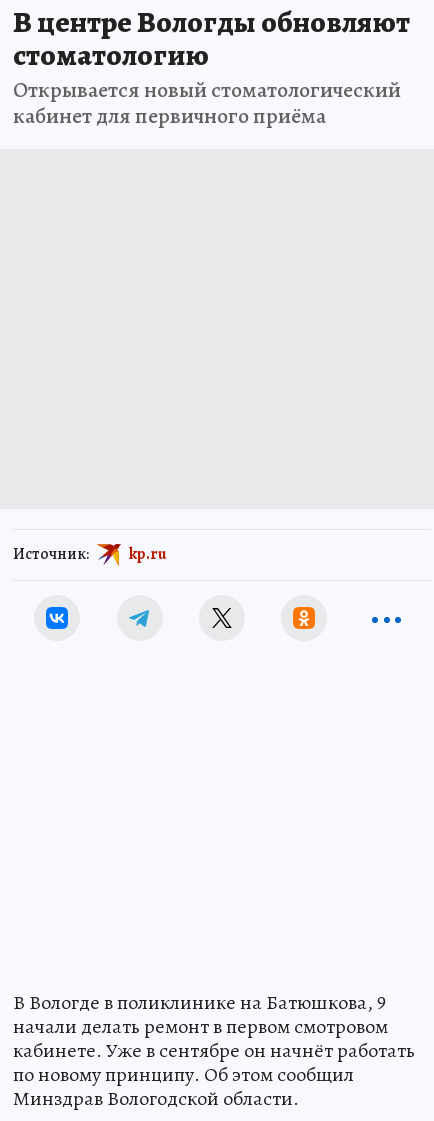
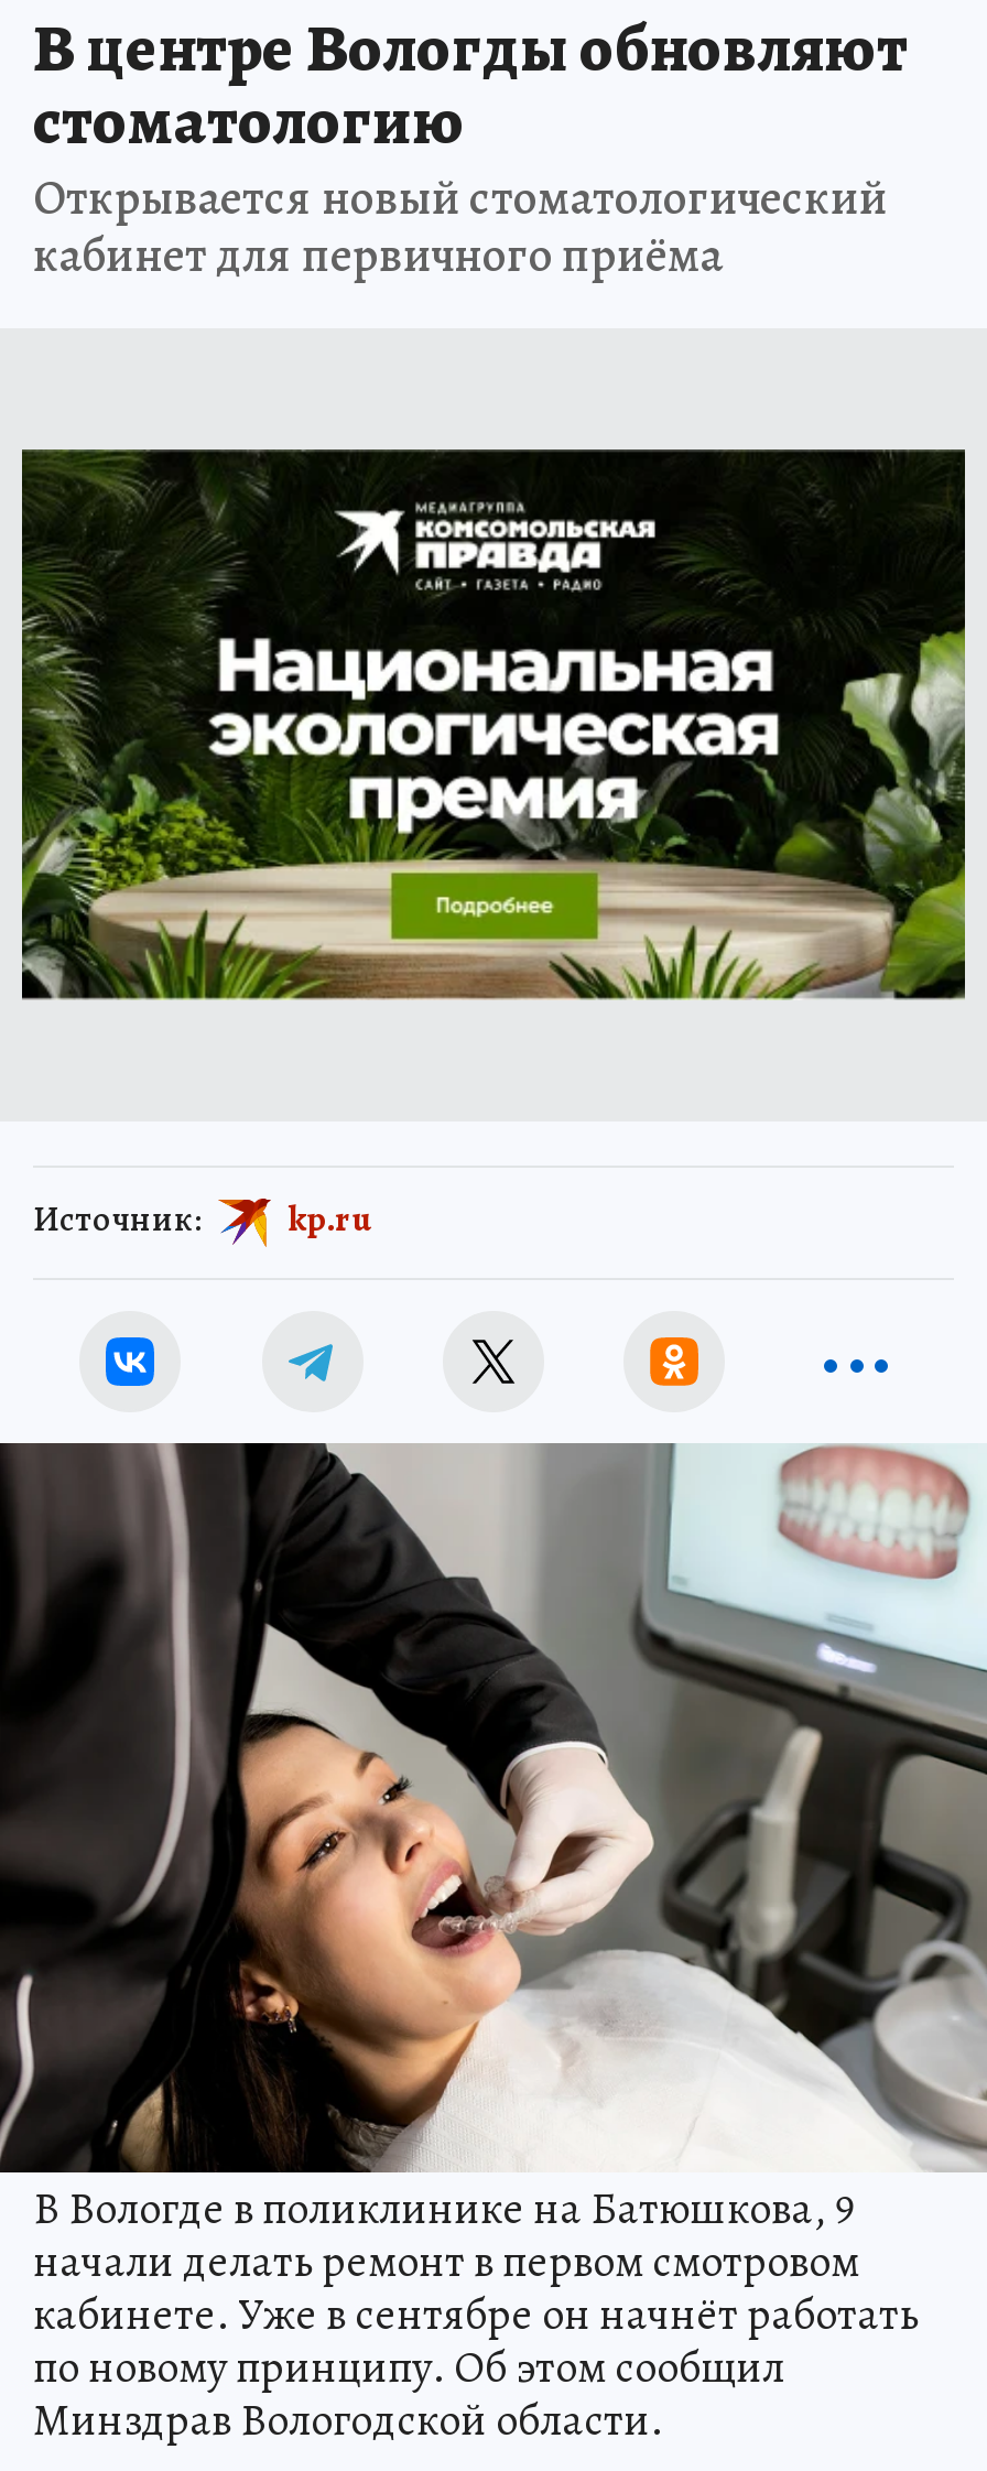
+ [image]

+ [image]
